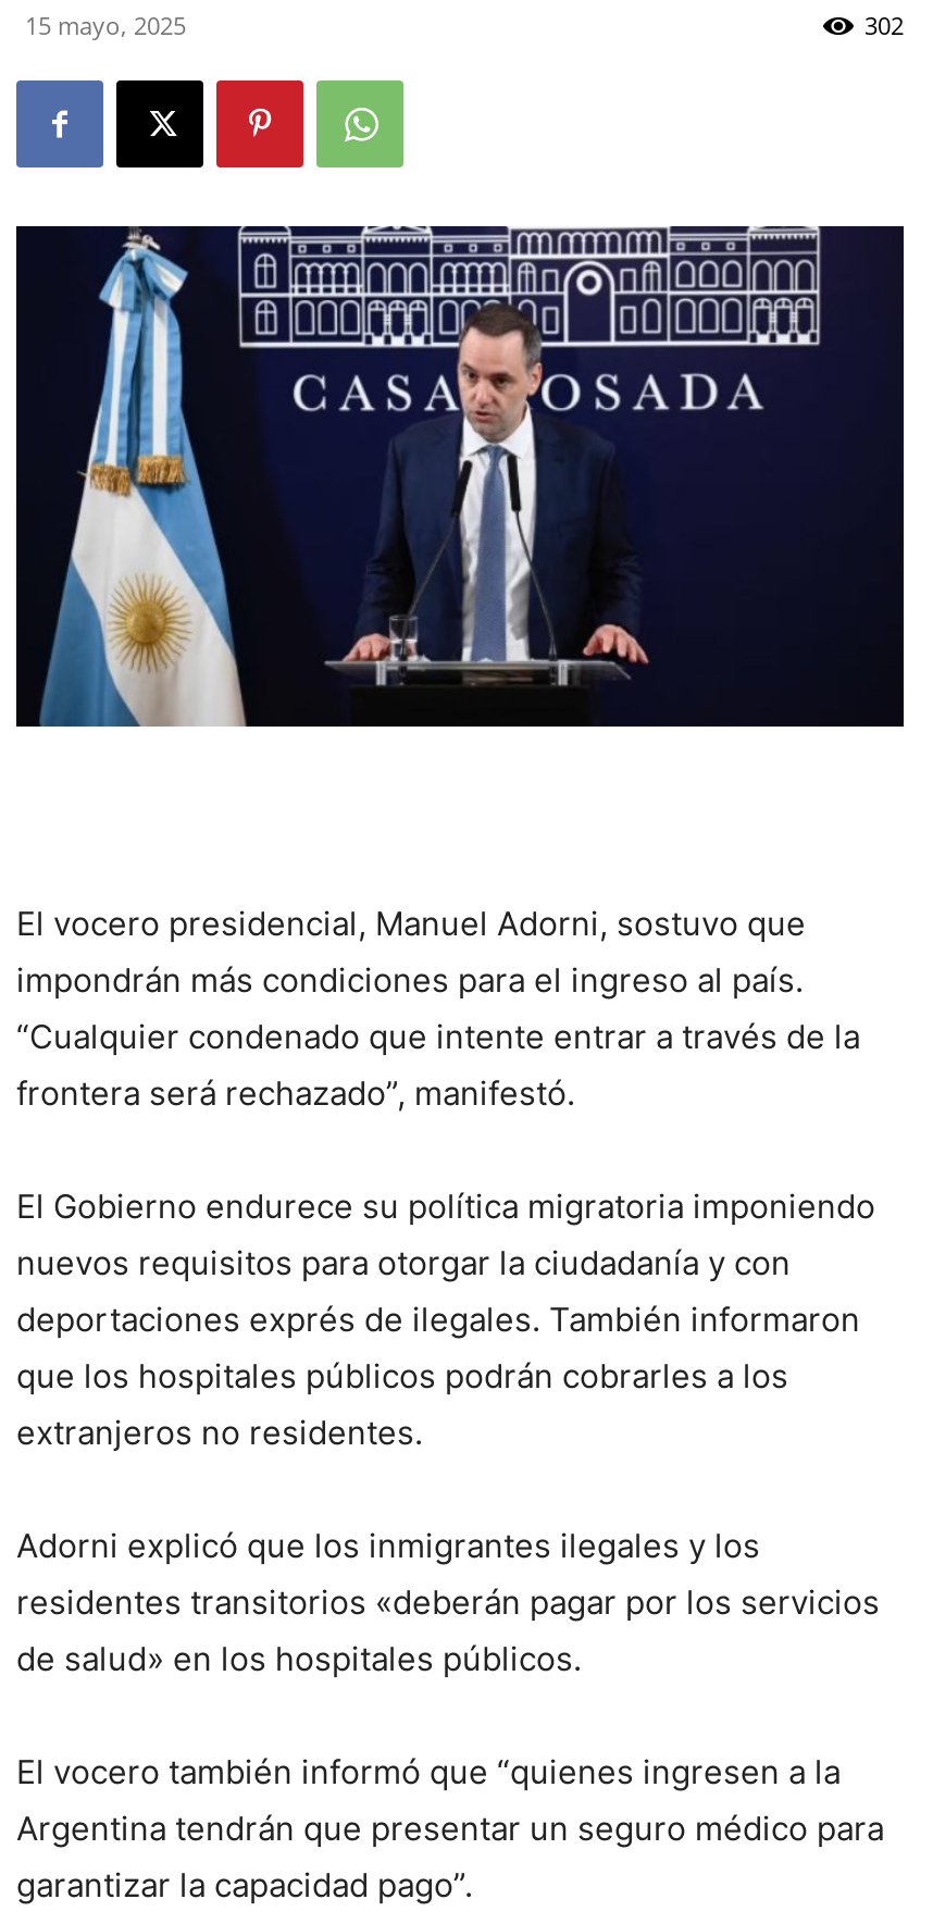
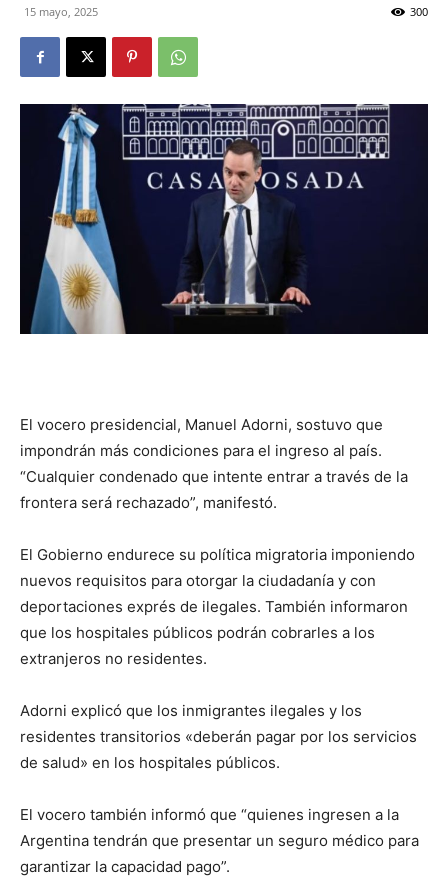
- 302
+ 300
